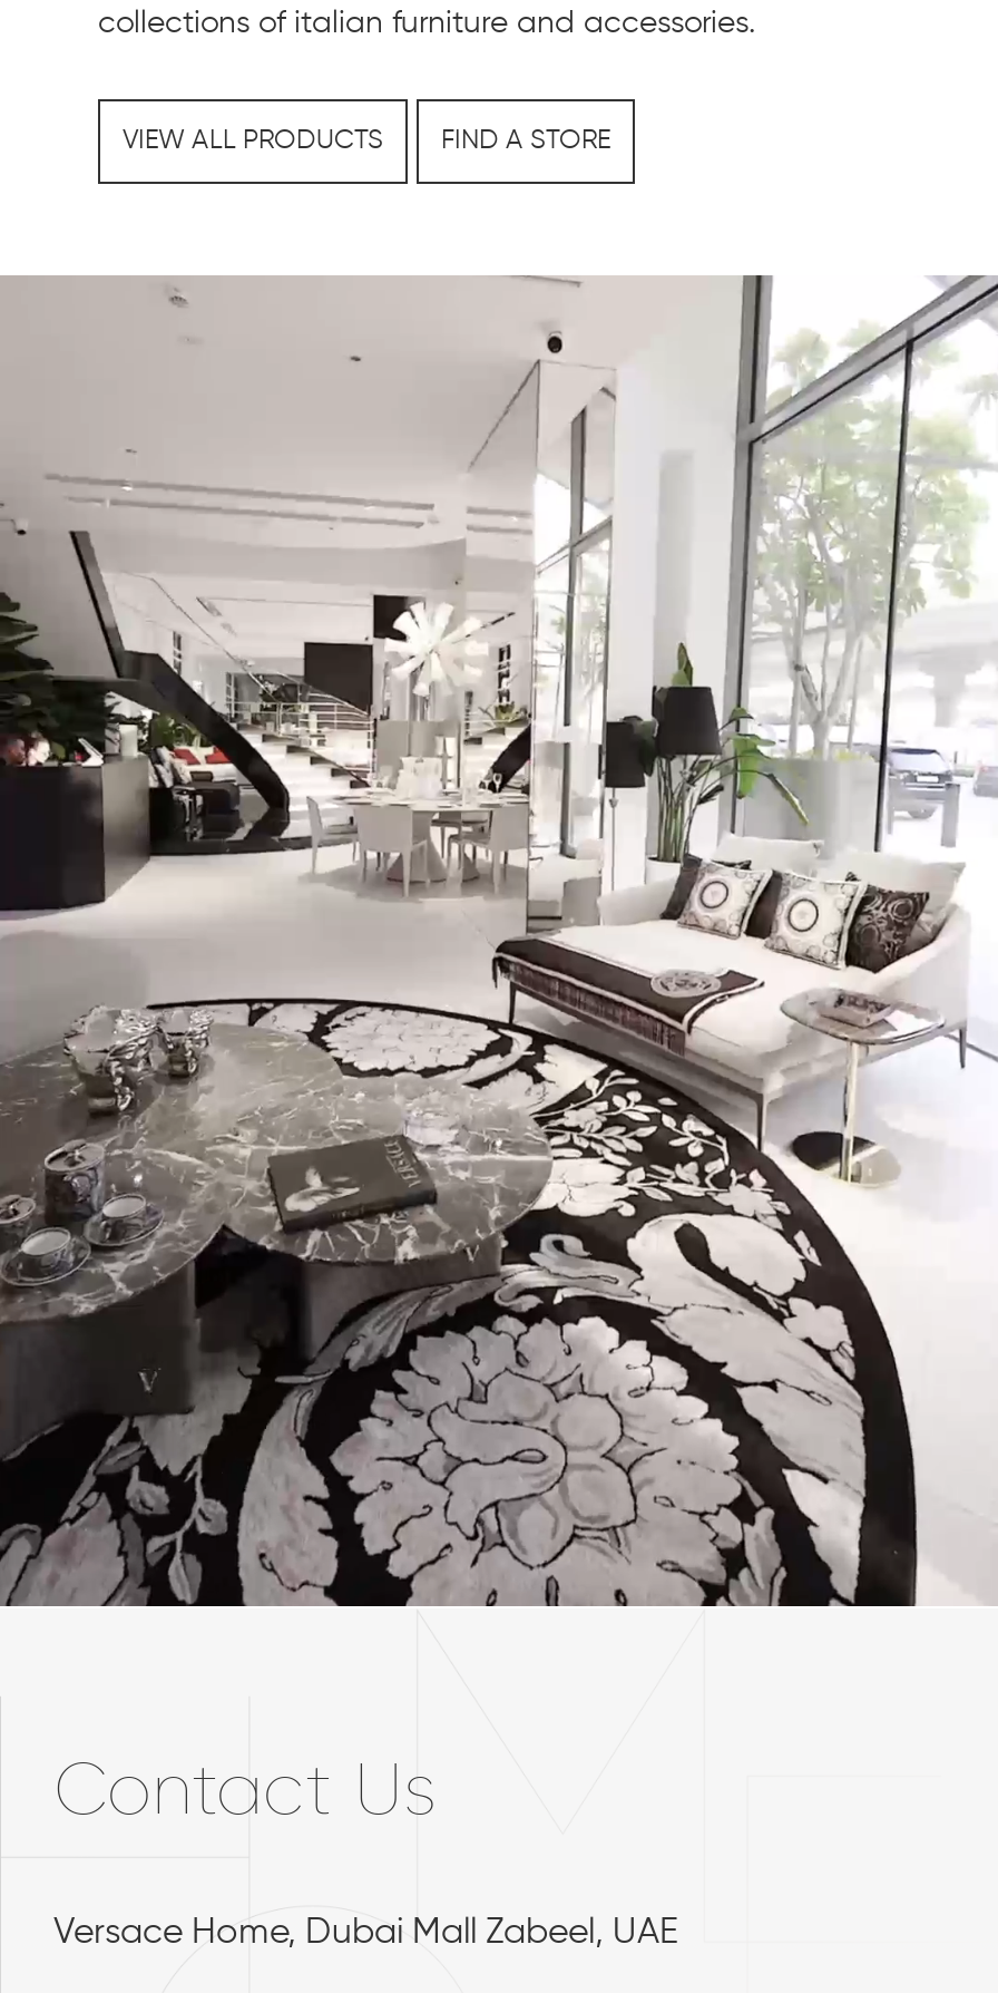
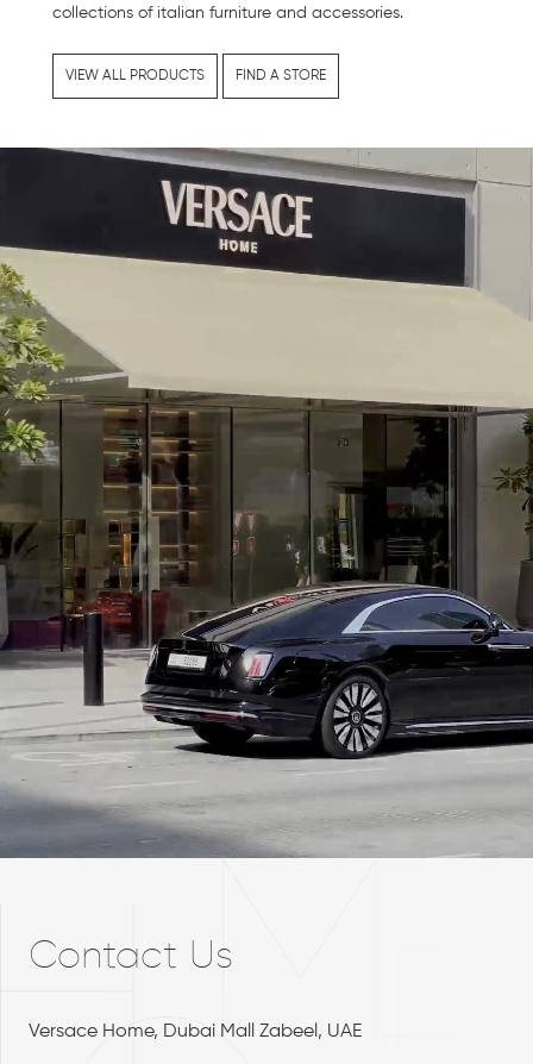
- [image]
+ [image]
